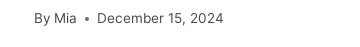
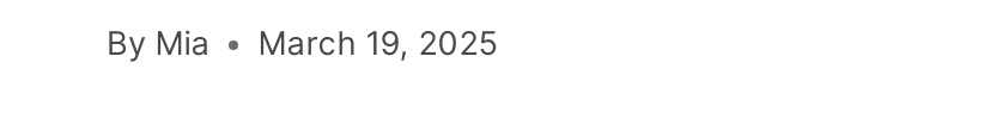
- By Mia December 15, 2024
+ By Mia March 19, 2025
